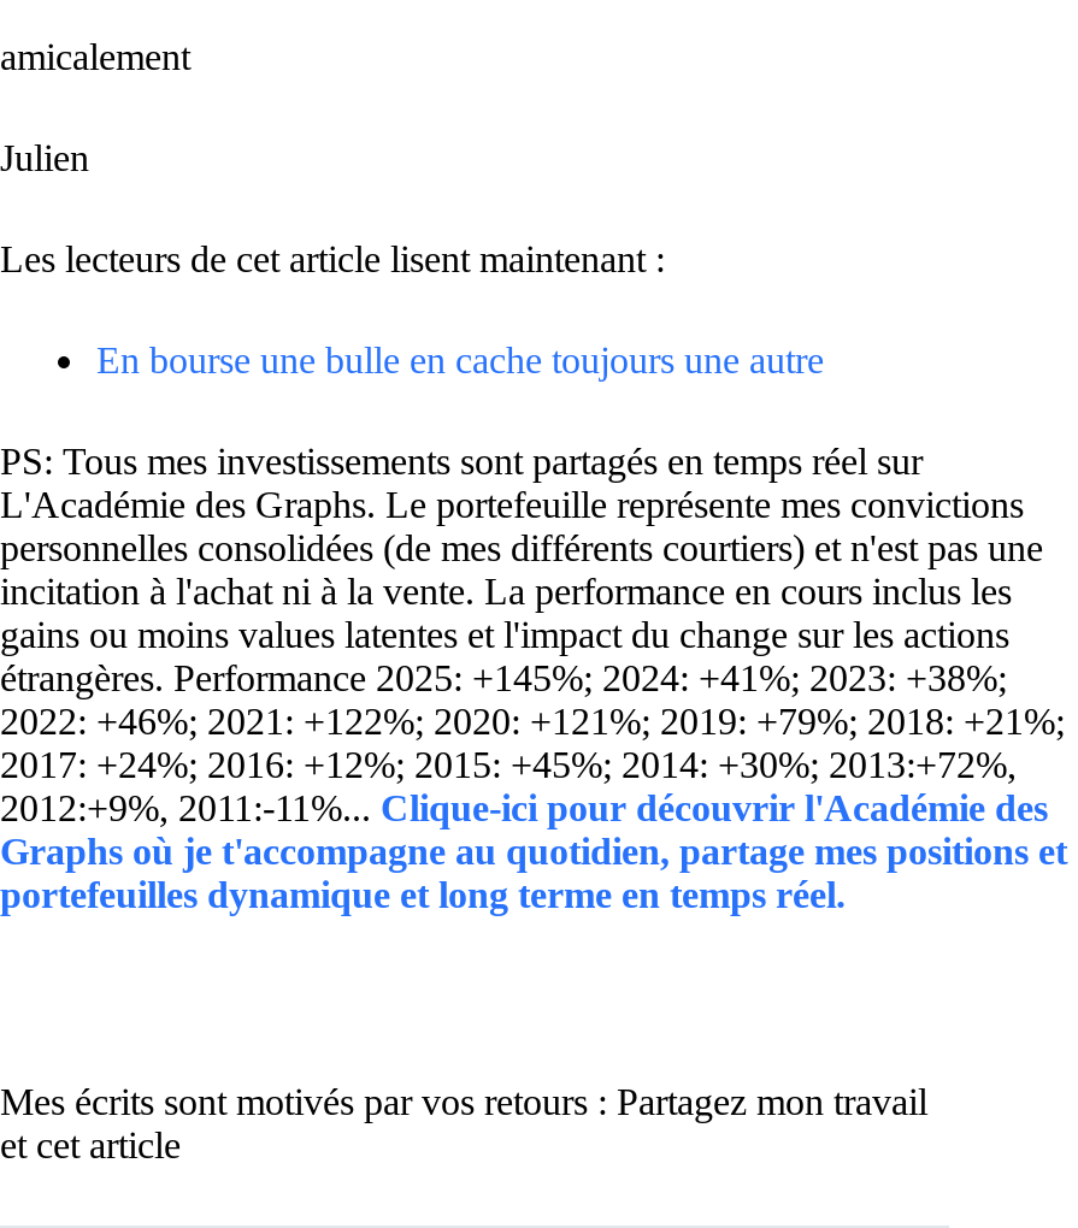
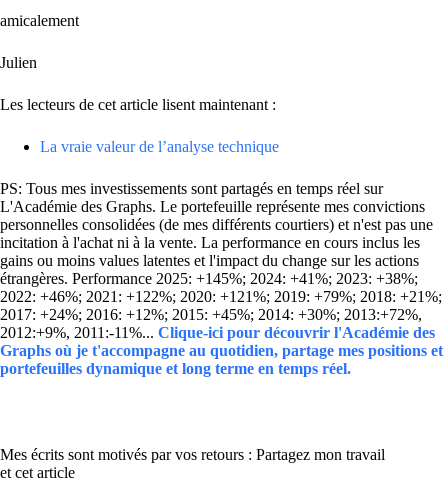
- En bourse une bulle en cache toujours une autre
+ La vraie valeur de l’analyse technique
